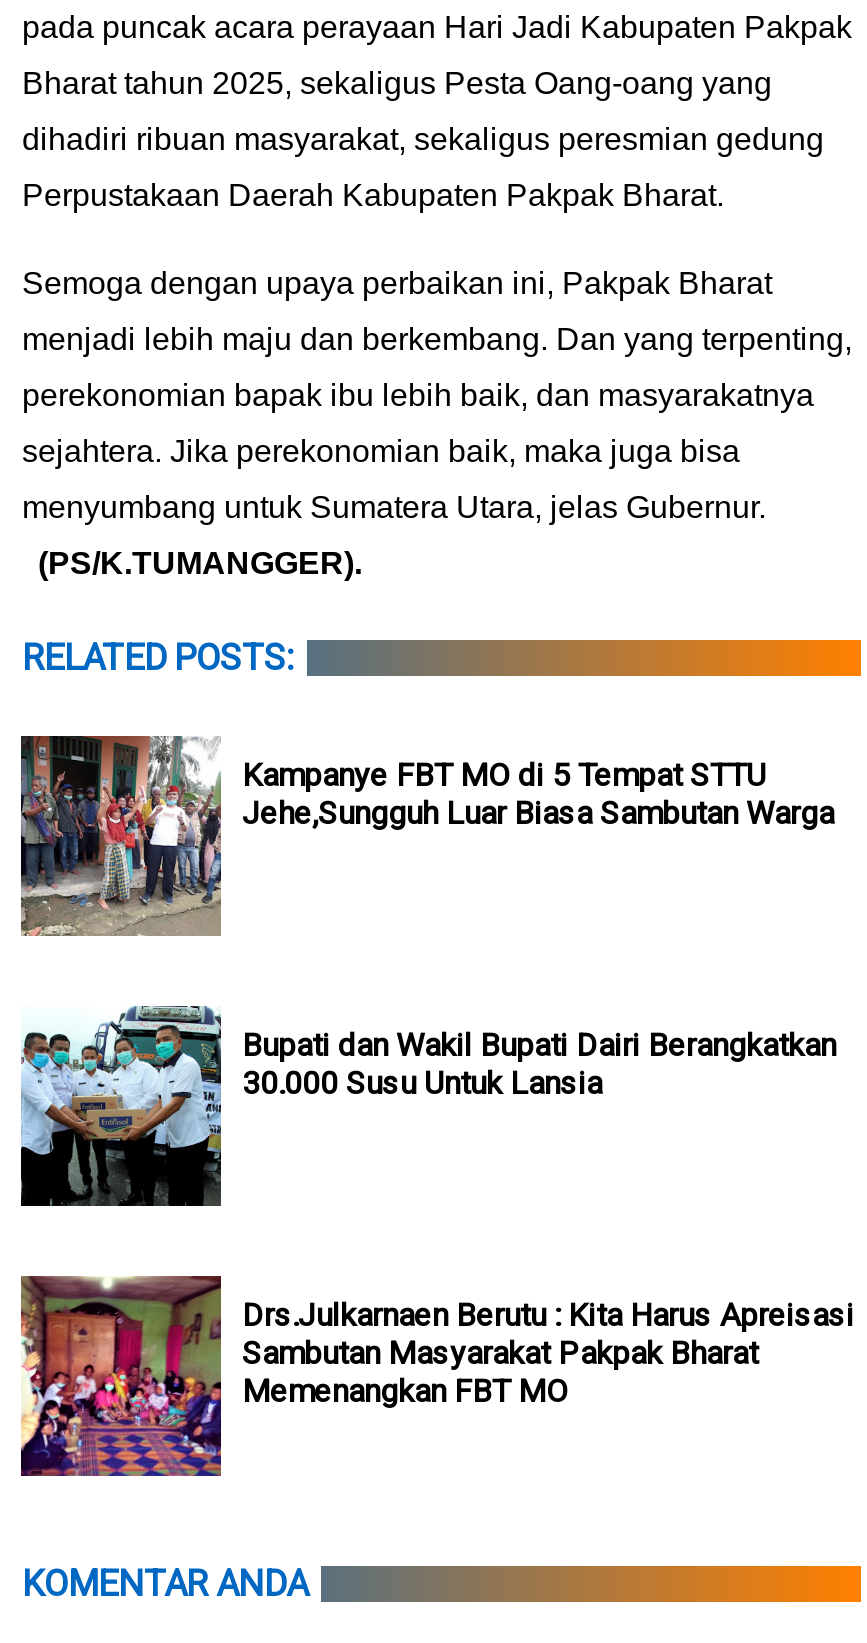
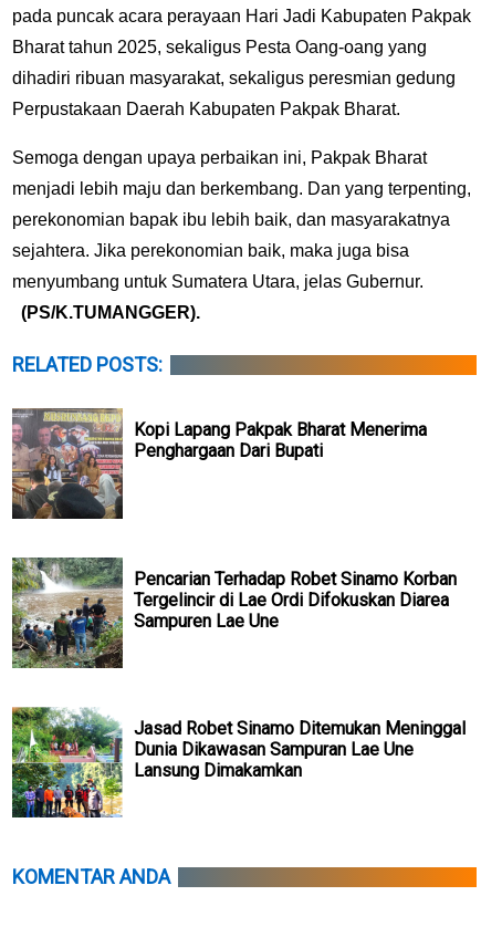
- [image]
- Kampanye FBT MO di 5 Tempat STTU
- Jehe,Sungguh Luar Biasa Sambutan Warga
+ [image]
+ Kopi Lapang Pakpak Bharat Menerima
+ Penghargaan Dari Bupati

- [image]
- Bupati dan Wakil Bupati Dairi Berangkatkan
- 30.000 Susu Untuk Lansia
+ [image]
+ Pencarian Terhadap Robet Sinamo Korban
+ Tergelincir di Lae Ordi Difokuskan Diarea
+ Sampuren Lae Une

- [image]
- Drs.Julkarnaen Berutu : Kita Harus Apreisasi
- Sambutan Masyarakat Pakpak Bharat
- Memenangkan FBT MO
+ [image]
+ Jasad Robet Sinamo Ditemukan Meninggal
+ Dunia Dikawasan Sampuran Lae Une
+ Lansung Dimakamkan
